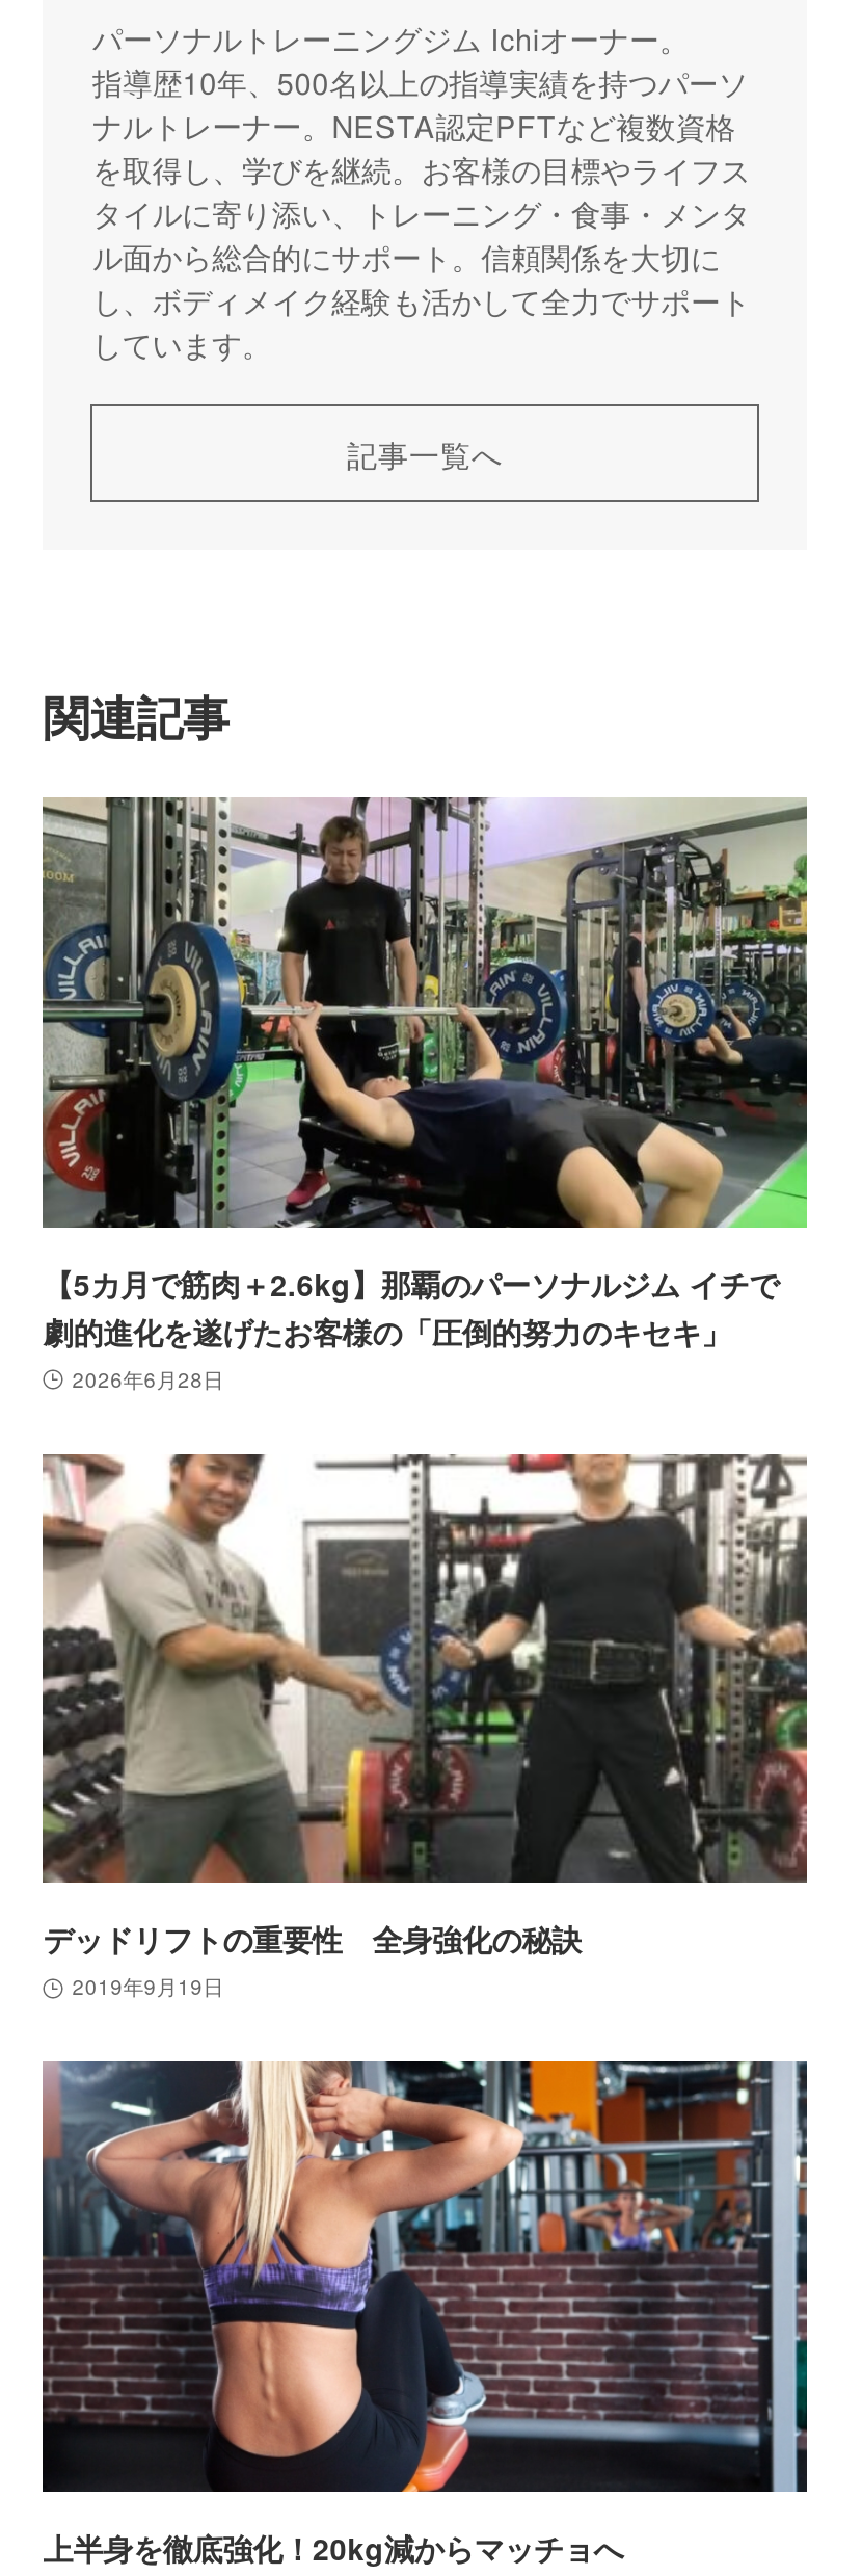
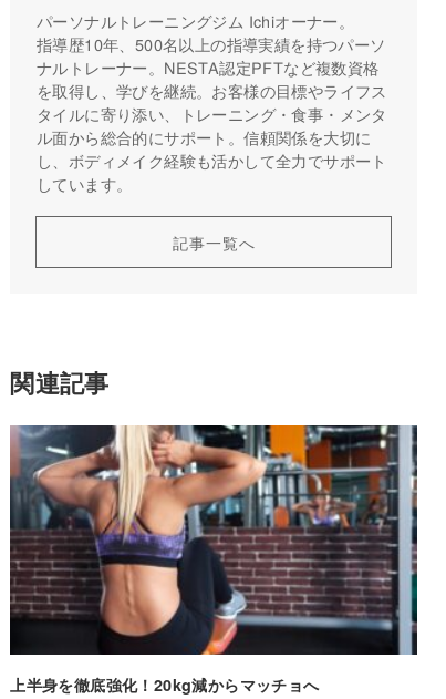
- [image]
- 【5カ月で筋肉＋2.6kg】那覇のパーソナルジム イチで
- 劇的進化を遂げたお客様の「圧倒的努力のキセキ」
- 2026年6月28日

- [image]
- デッドリフトの重要性 全身強化の秘訣
- 2019年9月19日
